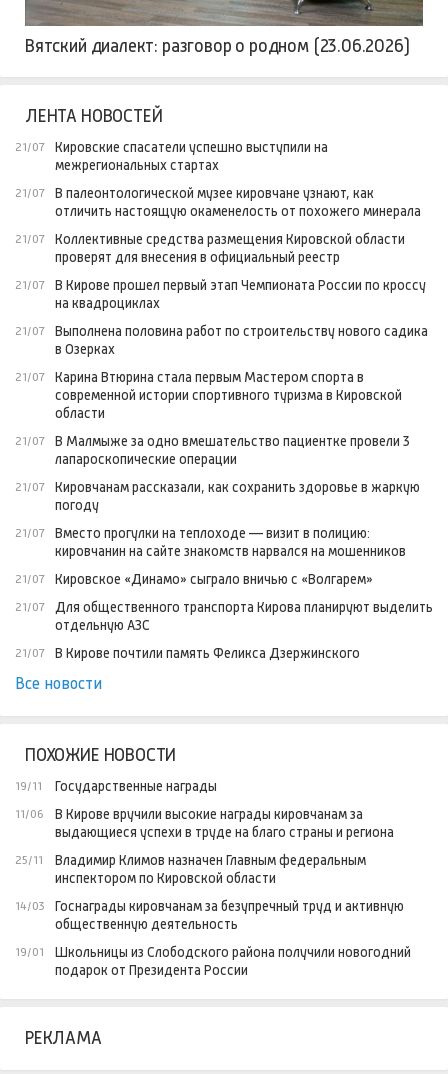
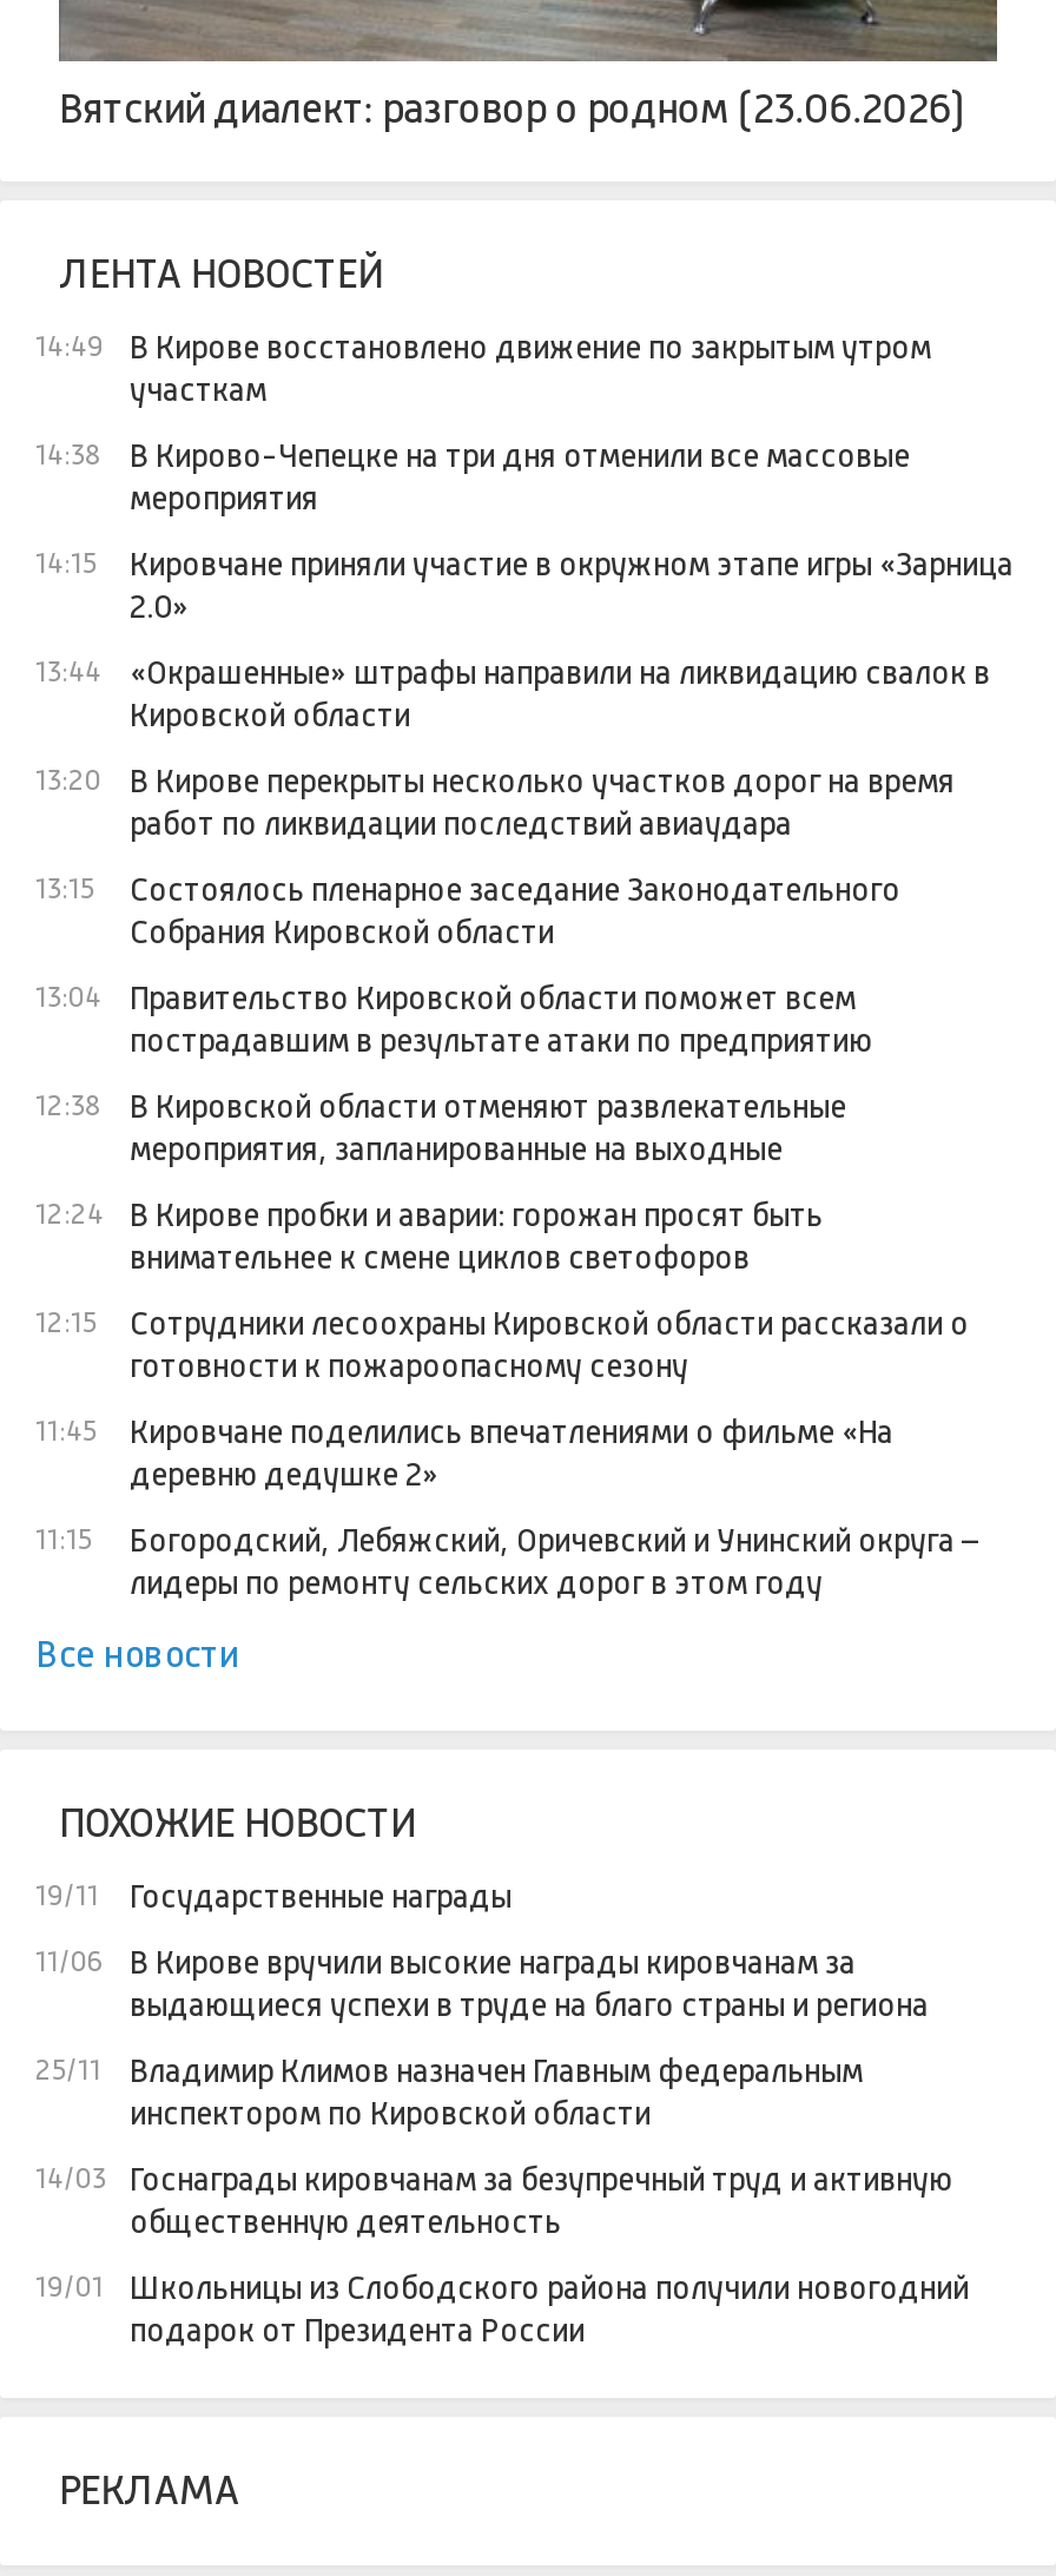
- 21/07
- Кировские спасатели успешно выступили на
- межрегиональных стартах
+ 14:49
+ В Кирове восстановлено движение по закрытым утром
+ участкам

- 21/07
- В палеонтологической музее кировчане узнают, как
- отличить настоящую окаменелость от похожего минерала
+ 14:38
+ В Кирово-Чепецке на три дня отменили все массовые
+ мероприятия

- 21/07
- Коллективные средства размещения Кировской области
- проверят для внесения в официальный реестр
+ 14:15
+ Кировчане приняли участие в окружном этапе игры «Зарница
+ 2.0»

- 21/07
- В Кирове прошел первый этап Чемпионата России по кроссу
- на квадроциклах
+ 13:44
+ «Окрашенные» штрафы направили на ликвидацию свалок в
+ Кировской области

- 21/07
- Выполнена половина работ по строительству нового садика
- в Озерках
+ 13:20
+ В Кирове перекрыты несколько участков дорог на время
+ работ по ликвидации последствий авиаудара

- 21/07
- Карина Втюрина стала первым Мастером спорта в
- современной истории спортивного туризма в Кировской
- области
+ 13:15
+ Состоялось пленарное заседание Законодательного
+ Собрания Кировской области

- 21/07
- В Малмыже за одно вмешательство пациентке провели 3
- лапароскопические операции
+ 13:04
+ Правительство Кировской области поможет всем
+ пострадавшим в результате атаки по предприятию

- 21/07
- Кировчанам рассказали, как сохранить здоровье в жаркую
- погоду
+ 12:38
+ В Кировской области отменяют развлекательные
+ мероприятия, запланированные на выходные

- 21/07
- Вместо прогулки на теплоходе — визит в полицию:
- кировчанин на сайте знакомств нарвался на мошенников
+ 12:24
+ В Кирове пробки и аварии: горожан просят быть
+ внимательнее к смене циклов светофоров

- 21/07
- Кировское «Динамо» сыграло вничью с «Волгарем»
+ 12:15
+ Сотрудники лесоохраны Кировской области рассказали о
+ готовности к пожароопасному сезону

- 21/07
- Для общественного транспорта Кирова планируют выделить
- отдельную АЗС
+ 11:45
+ Кировчане поделились впечатлениями о фильме «На
+ деревню дедушке 2»

- 21/07
- В Кирове почтили память Феликса Дзержинского
+ 11:15
+ Богородский, Лебяжский, Оричевский и Унинский округа –
+ лидеры по ремонту сельских дорог в этом году
